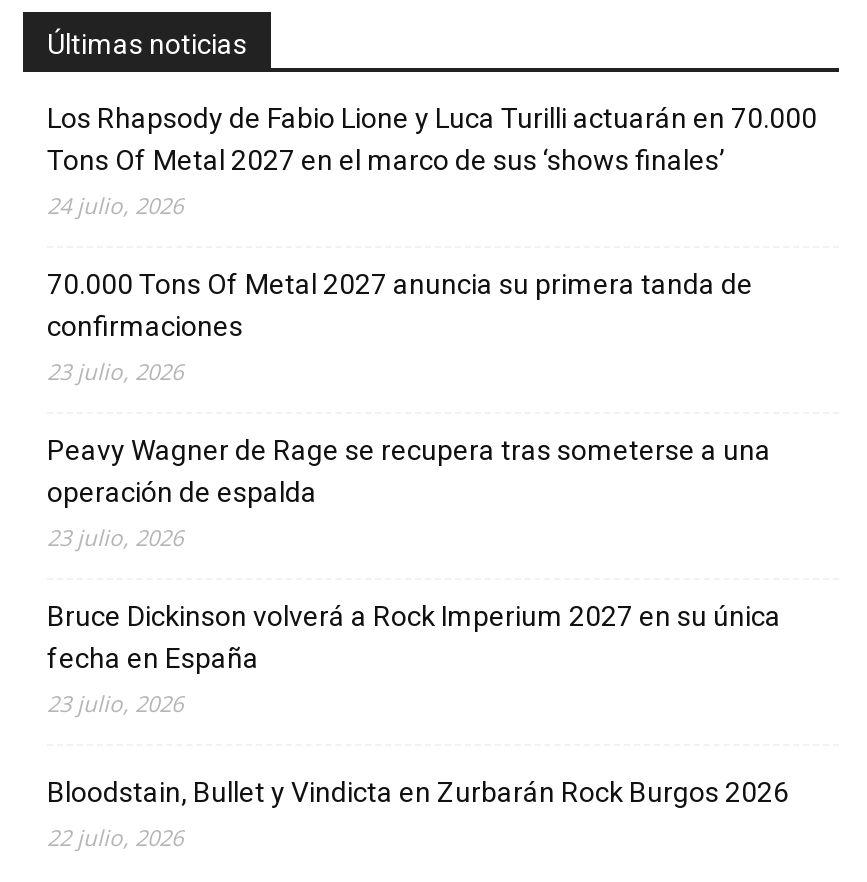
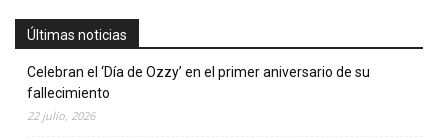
- Los Rhapsody de Fabio Lione y Luca Turilli actuarán en 70.000
- Tons Of Metal 2027 en el marco de sus ‘shows finales’
- 24 julio, 2026
- 70.000 Tons Of Metal 2027 anuncia su primera tanda de
- confirmaciones
- 23 julio, 2026
- Peavy Wagner de Rage se recupera tras someterse a una
- operación de espalda
- 23 julio, 2026
- Bruce Dickinson volverá a Rock Imperium 2027 en su única
- fecha en España
- 23 julio, 2026
- Bloodstain, Bullet y Vindicta en Zurbarán Rock Burgos 2026
+ Celebran el ‘Día de Ozzy’ en el primer aniversario de su
+ fallecimiento
